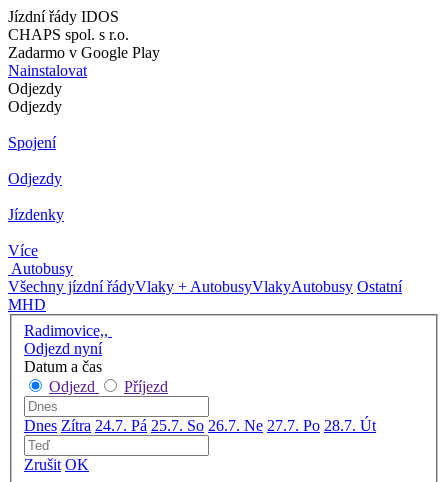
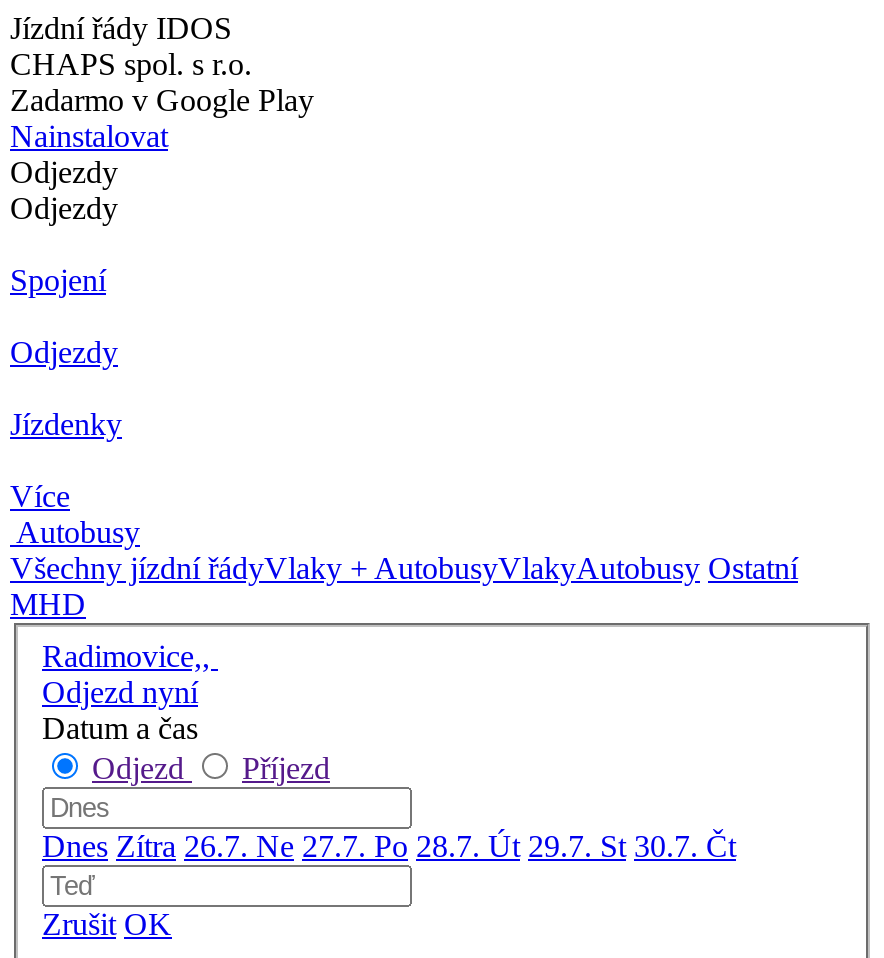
- Dnes Zítra 24.7. Pá 25.7. So 26.7. Ne 27.7. Po 28.7. Út
+ Dnes Zítra 26.7. Ne 27.7. Po 28.7. Út 29.7. St 30.7. Čt
